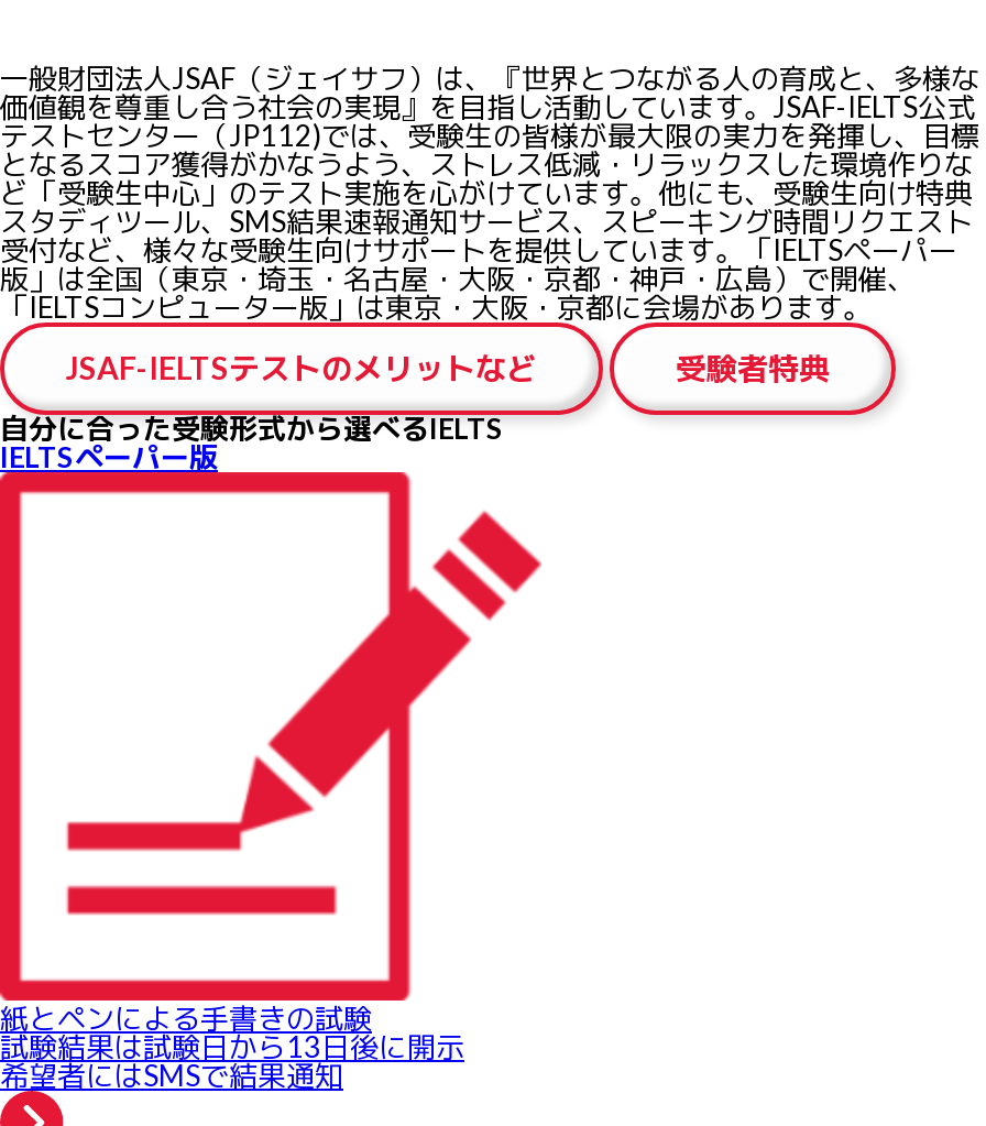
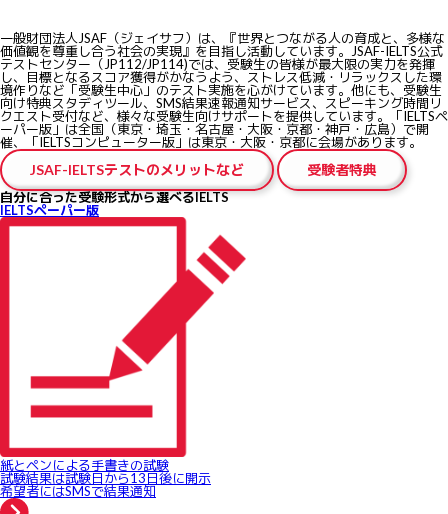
- テストセンター（JP112)では、受験生の皆様が最大限の実力を発揮し、目標
- となるスコア獲得がかなうよう、ストレス低減・リラックスした環境作りな
- ど「受験生中心」のテスト実施を心がけています。他にも、受験生向け特典
- スタディツール、SMS結果速報通知サービス、スピーキング時間リクエスト
- 受付など、様々な受験生向けサポートを提供しています。「IELTSペーパー
- 版」は全国（東京・埼玉・名古屋・大阪・京都・神戸・広島）で開催、
- 「IELTSコンピューター版」は東京・大阪・京都に会場があります。
+ テストセンター（JP112/JP114)では、受験生の皆様が最大限の実力を発揮
+ し、目標となるスコア獲得がかなうよう、ストレス低減・リラックスした環
+ 境作りなど「受験生中心」のテスト実施を心がけています。他にも、受験生
+ 向け特典スタディツール、SMS結果速報通知サービス、スピーキング時間リ
+ クエスト受付など、様々な受験生向けサポートを提供しています。「IELTSペ
+ ーパー版」は全国（東京・埼玉・名古屋・大阪・京都・神戸・広島）で開
+ 催、「IELTSコンピューター版」は東京・大阪・京都に会場があります。
